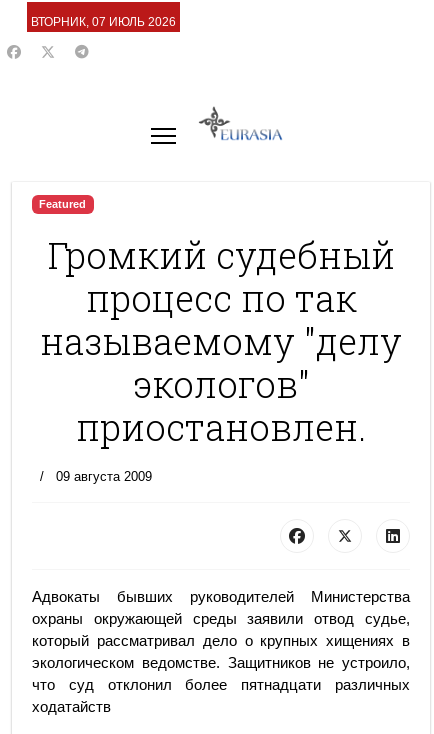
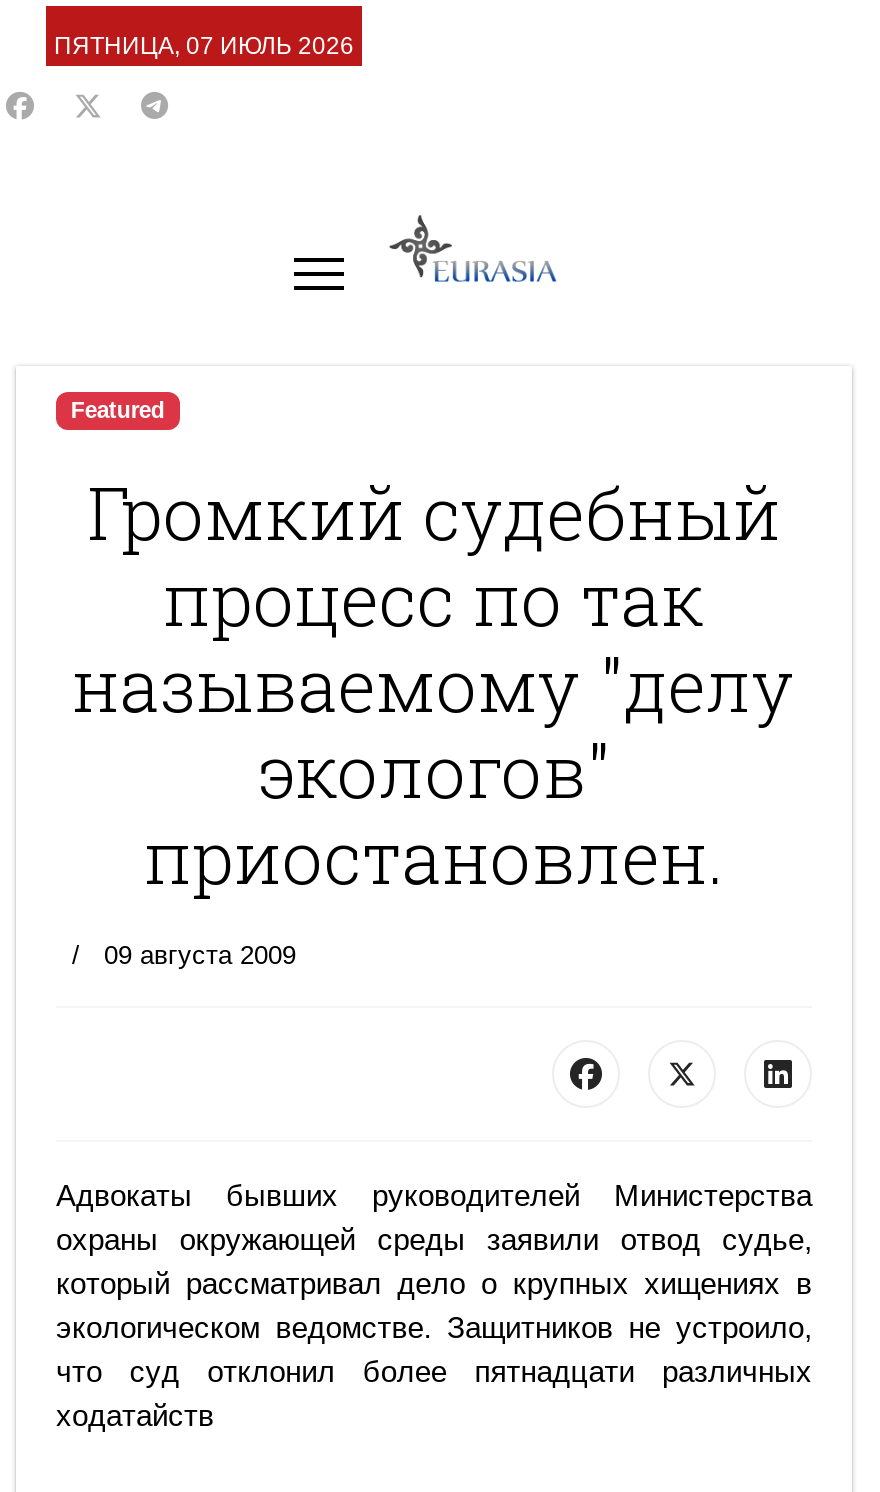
- ВТОРНИК, 07 ИЮЛЬ 2026
+ ПЯТНИЦА, 07 ИЮЛЬ 2026
